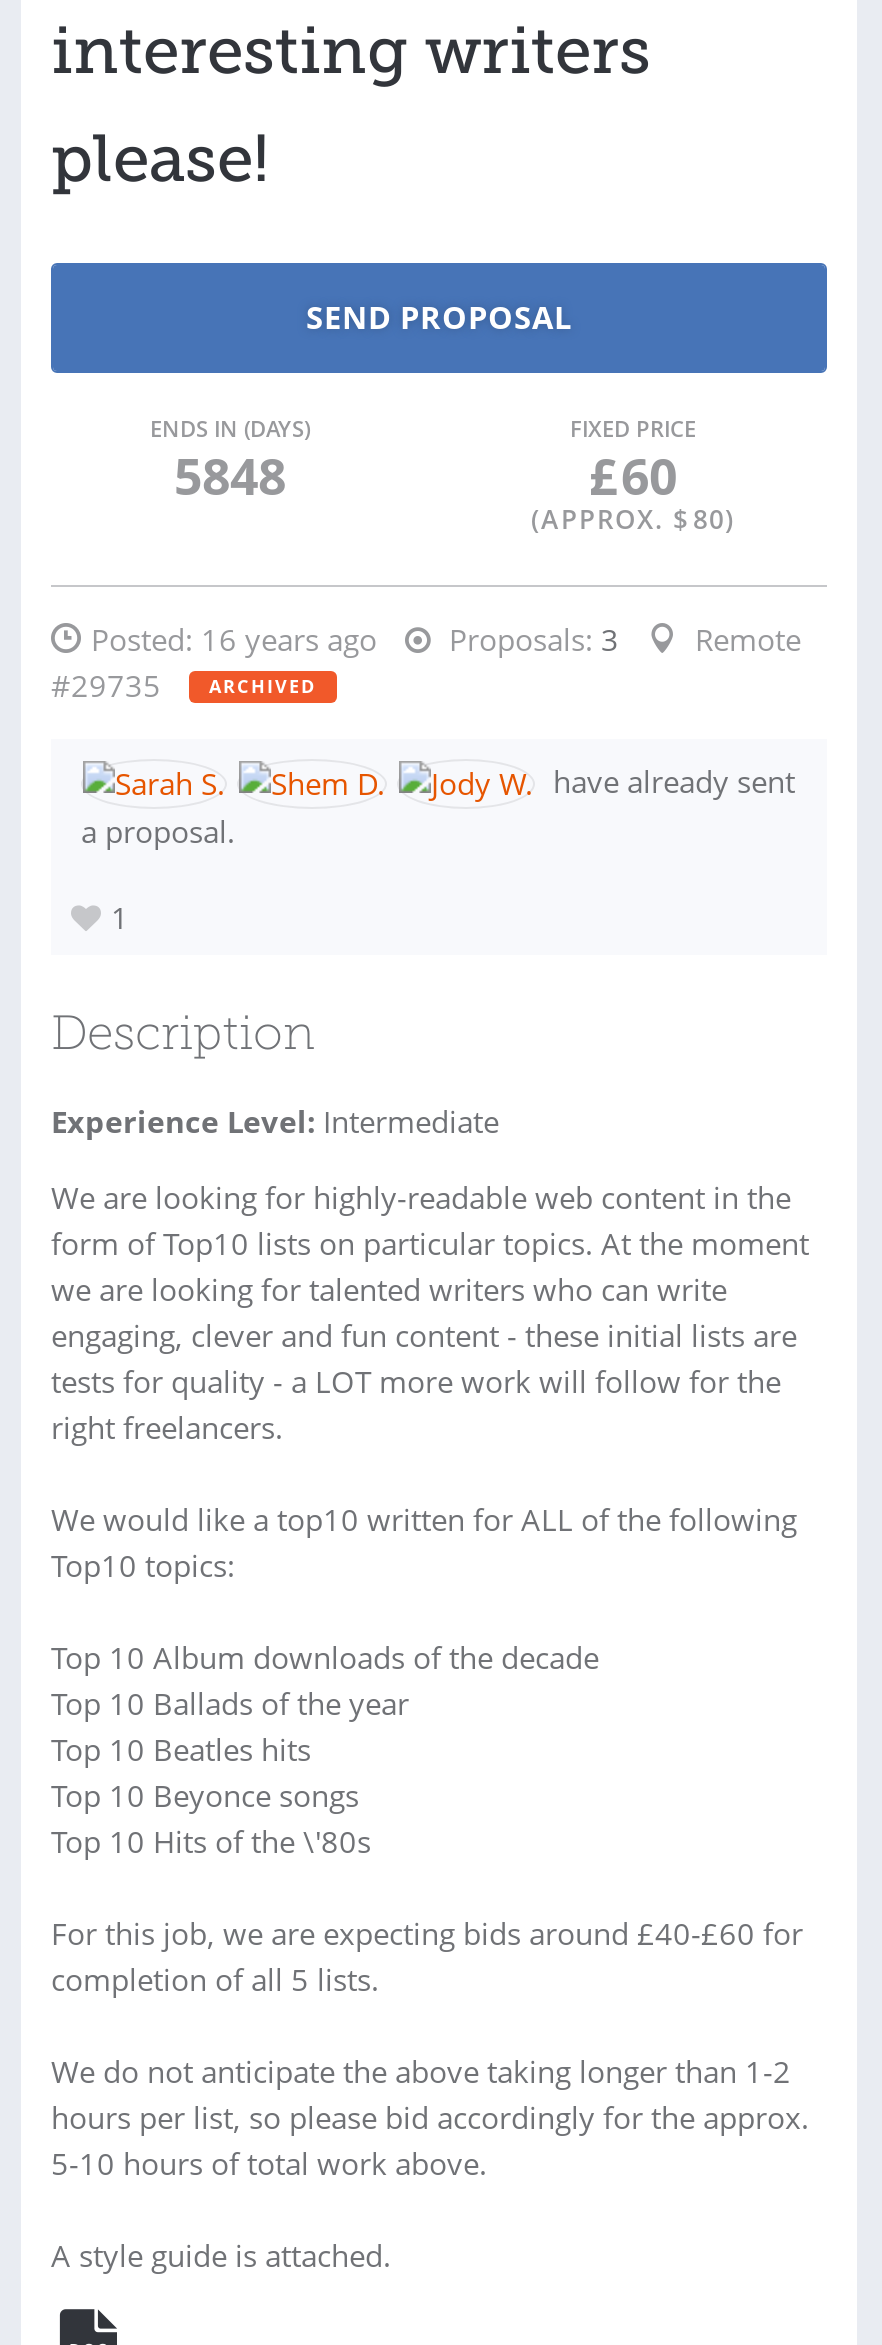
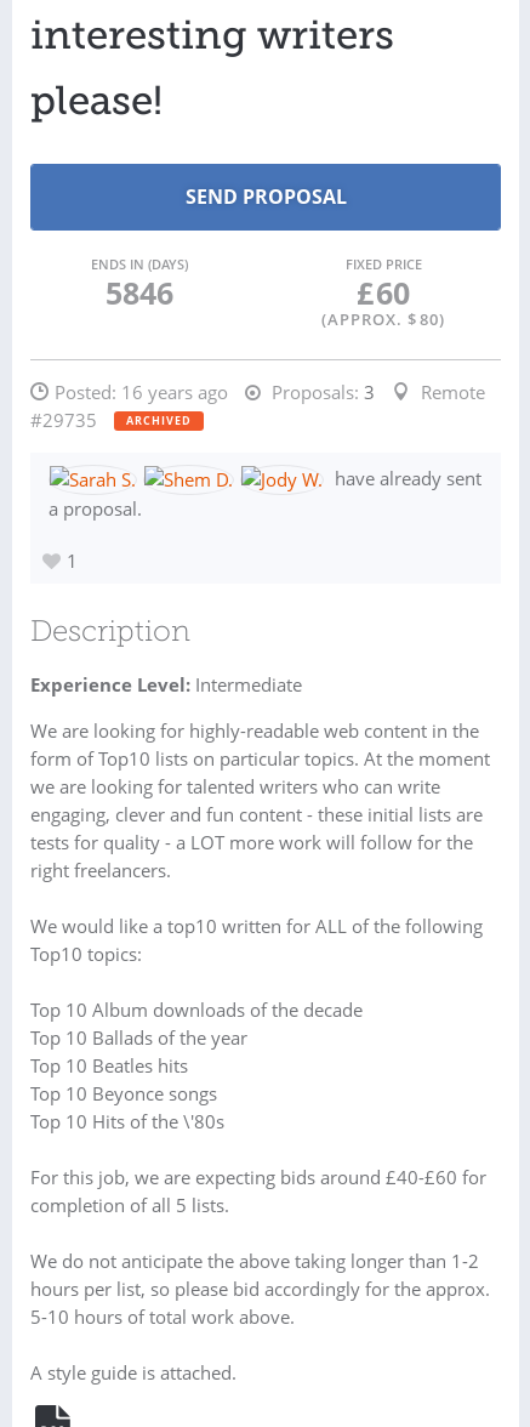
- 5848
+ 5846
